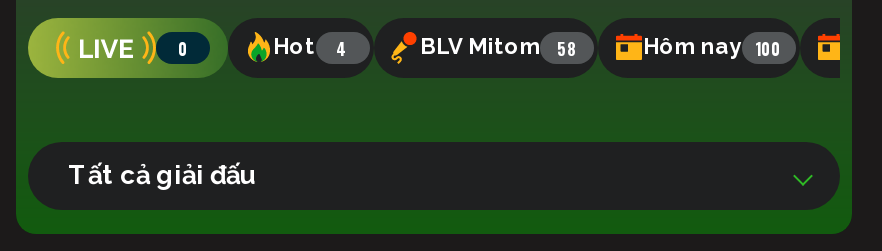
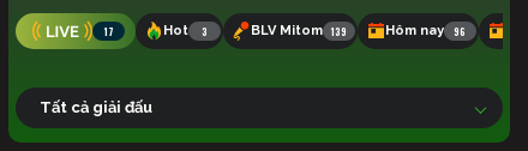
- 0
+ 17

- 4
- BLV Mitom
- 58
- Hôm nay 100
+ 3
+ BLV Mitom 139
+ Hôm nay
+ 96
